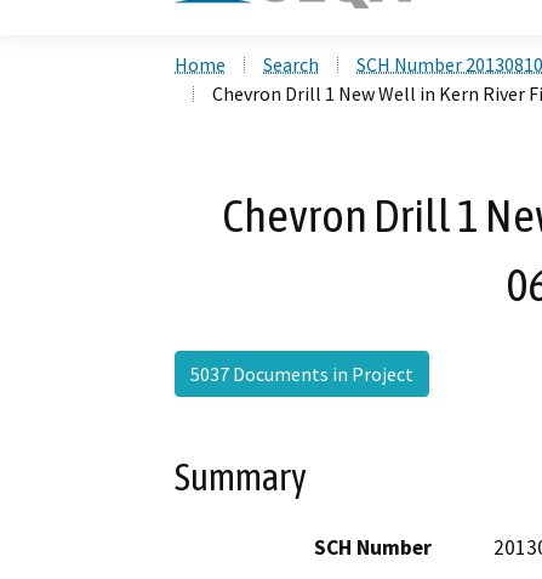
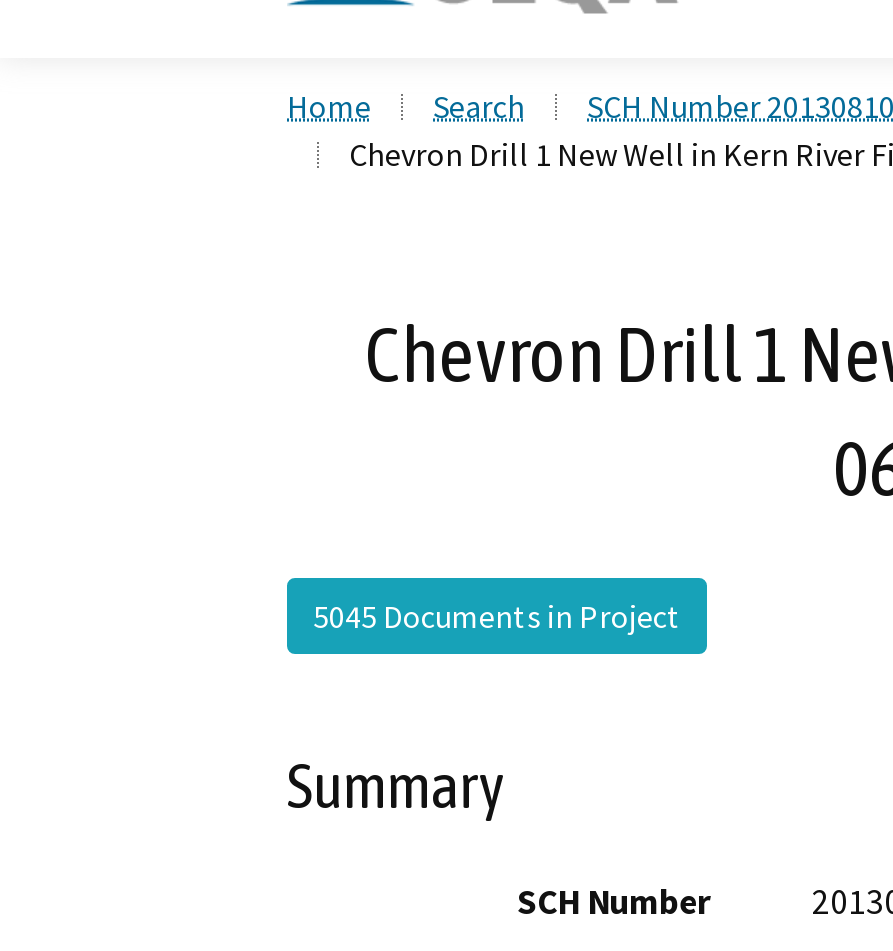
- 5037 Documents in Project
+ 5045 Documents in Project
